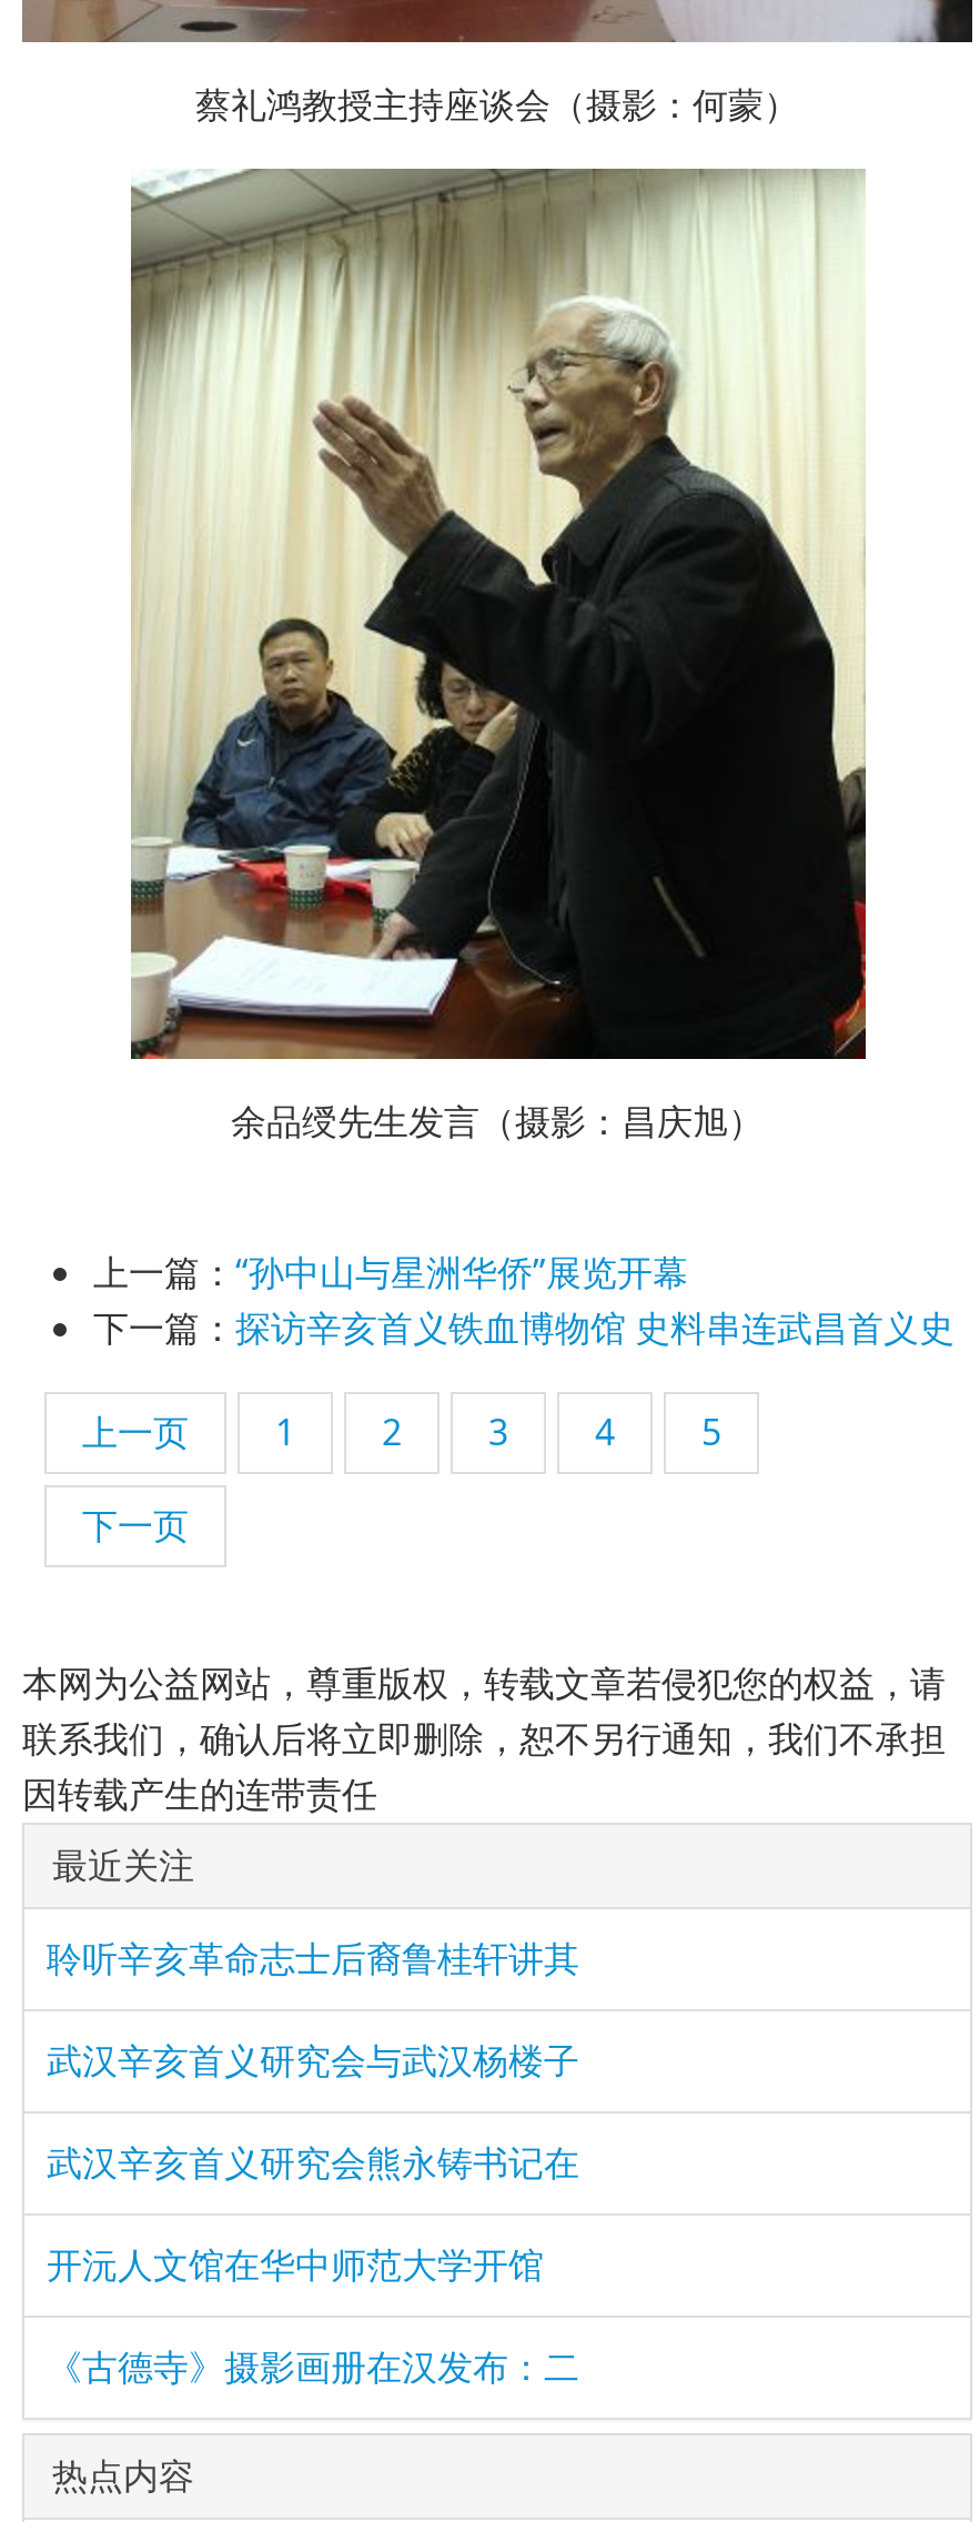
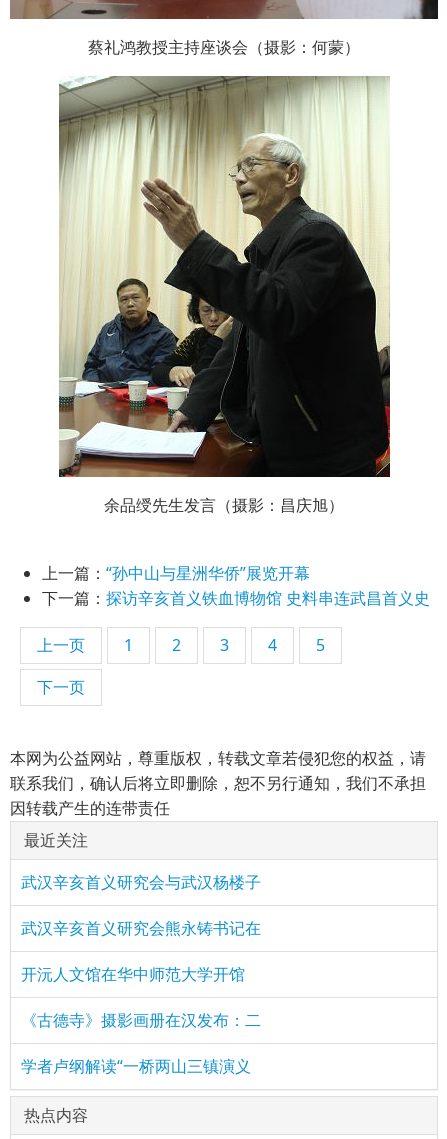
- 聆听辛亥革命志士后裔鲁桂轩讲其

moved up: 武汉辛亥首义研究会与武汉杨楼子 | 武汉辛亥首义研究会熊永铸书记在 | 开沅人文馆在华中师范大学开馆 | 《古德寺》摄影画册在汉发布：二

+ 学者卢纲解读“一桥两山三镇演义
